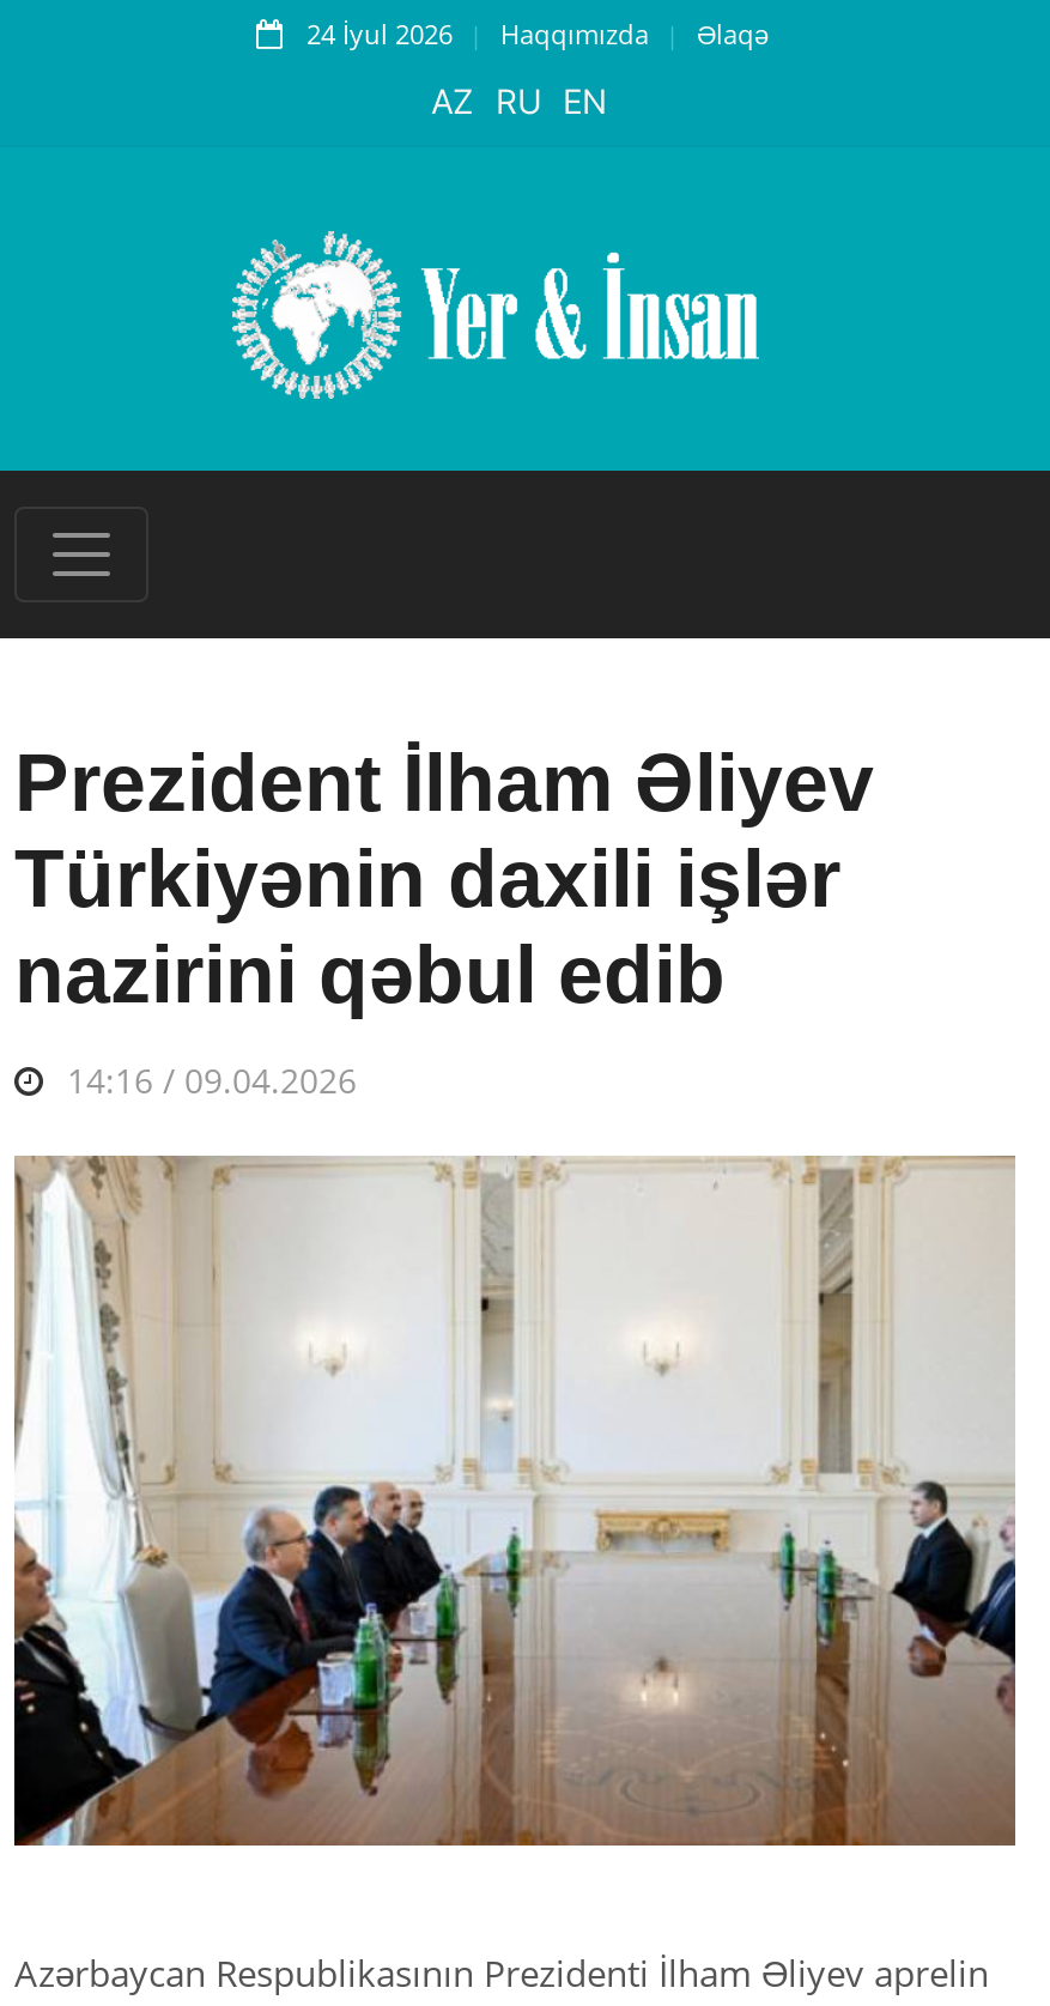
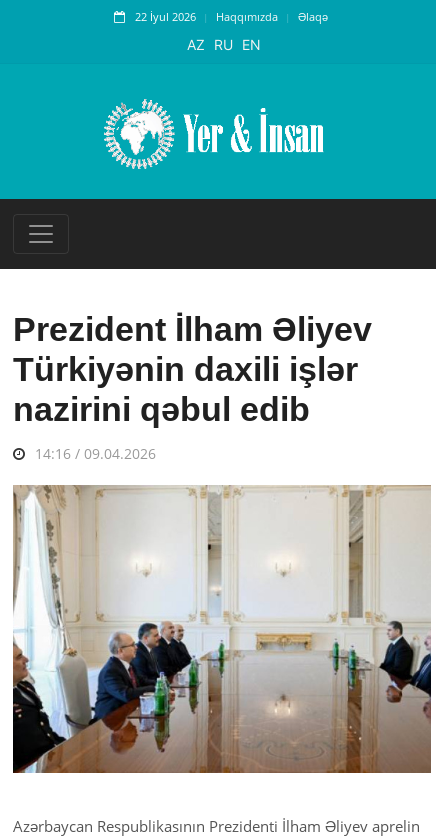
- 24 İyul 2026 Haqqımızda Əlaqə
+ 22 İyul 2026 Haqqımızda Əlaqə
